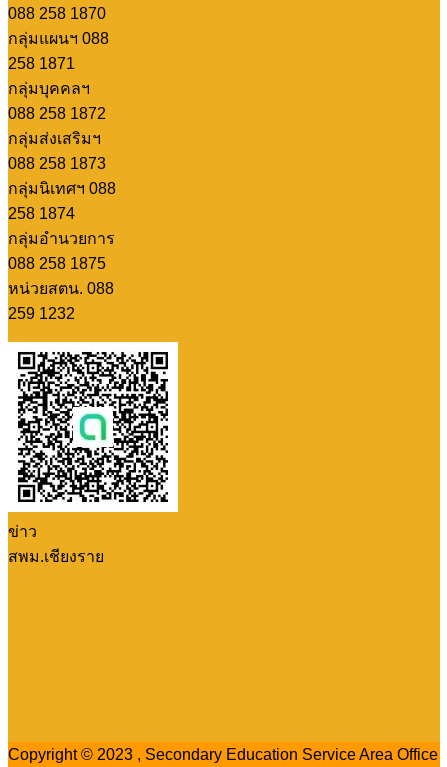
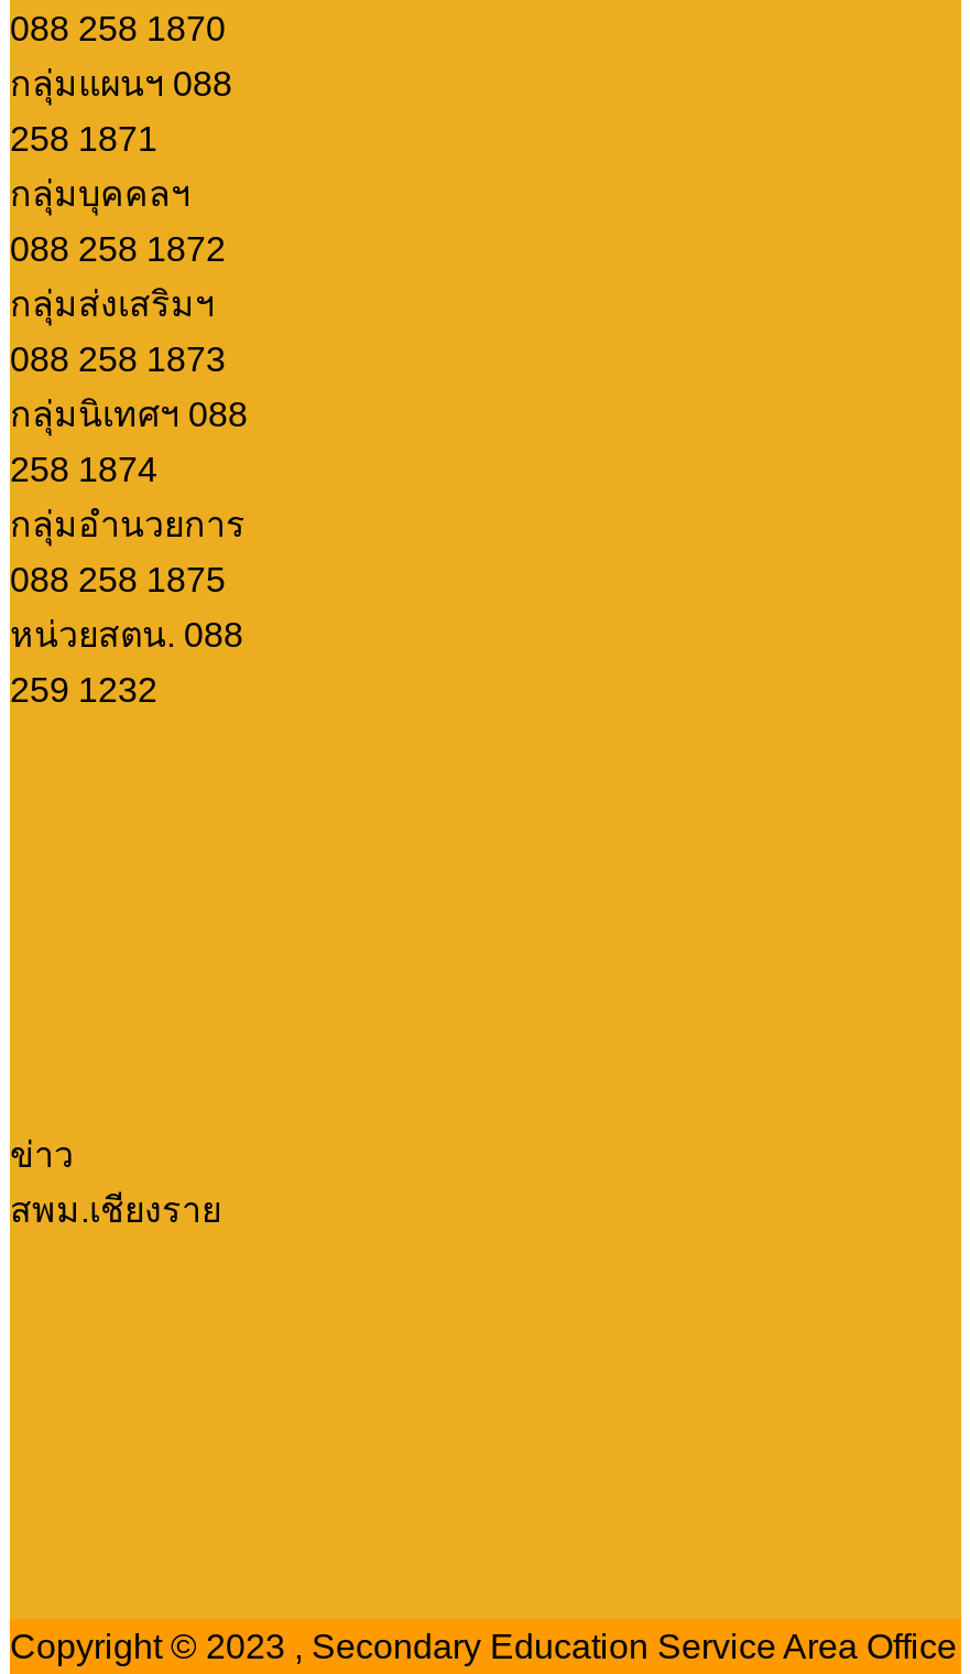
- [image]
